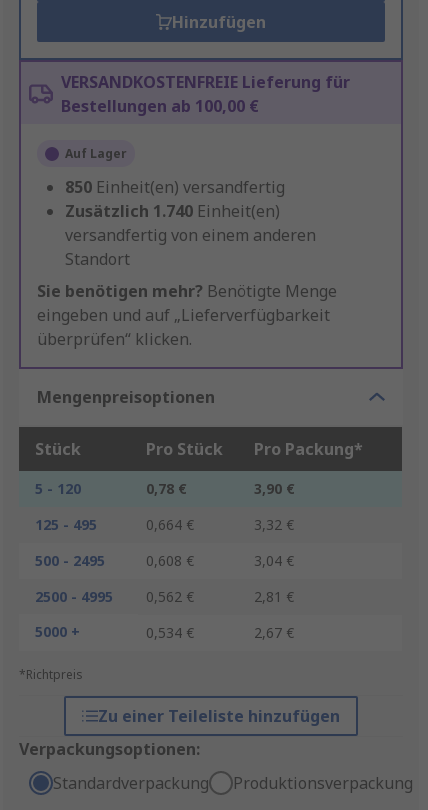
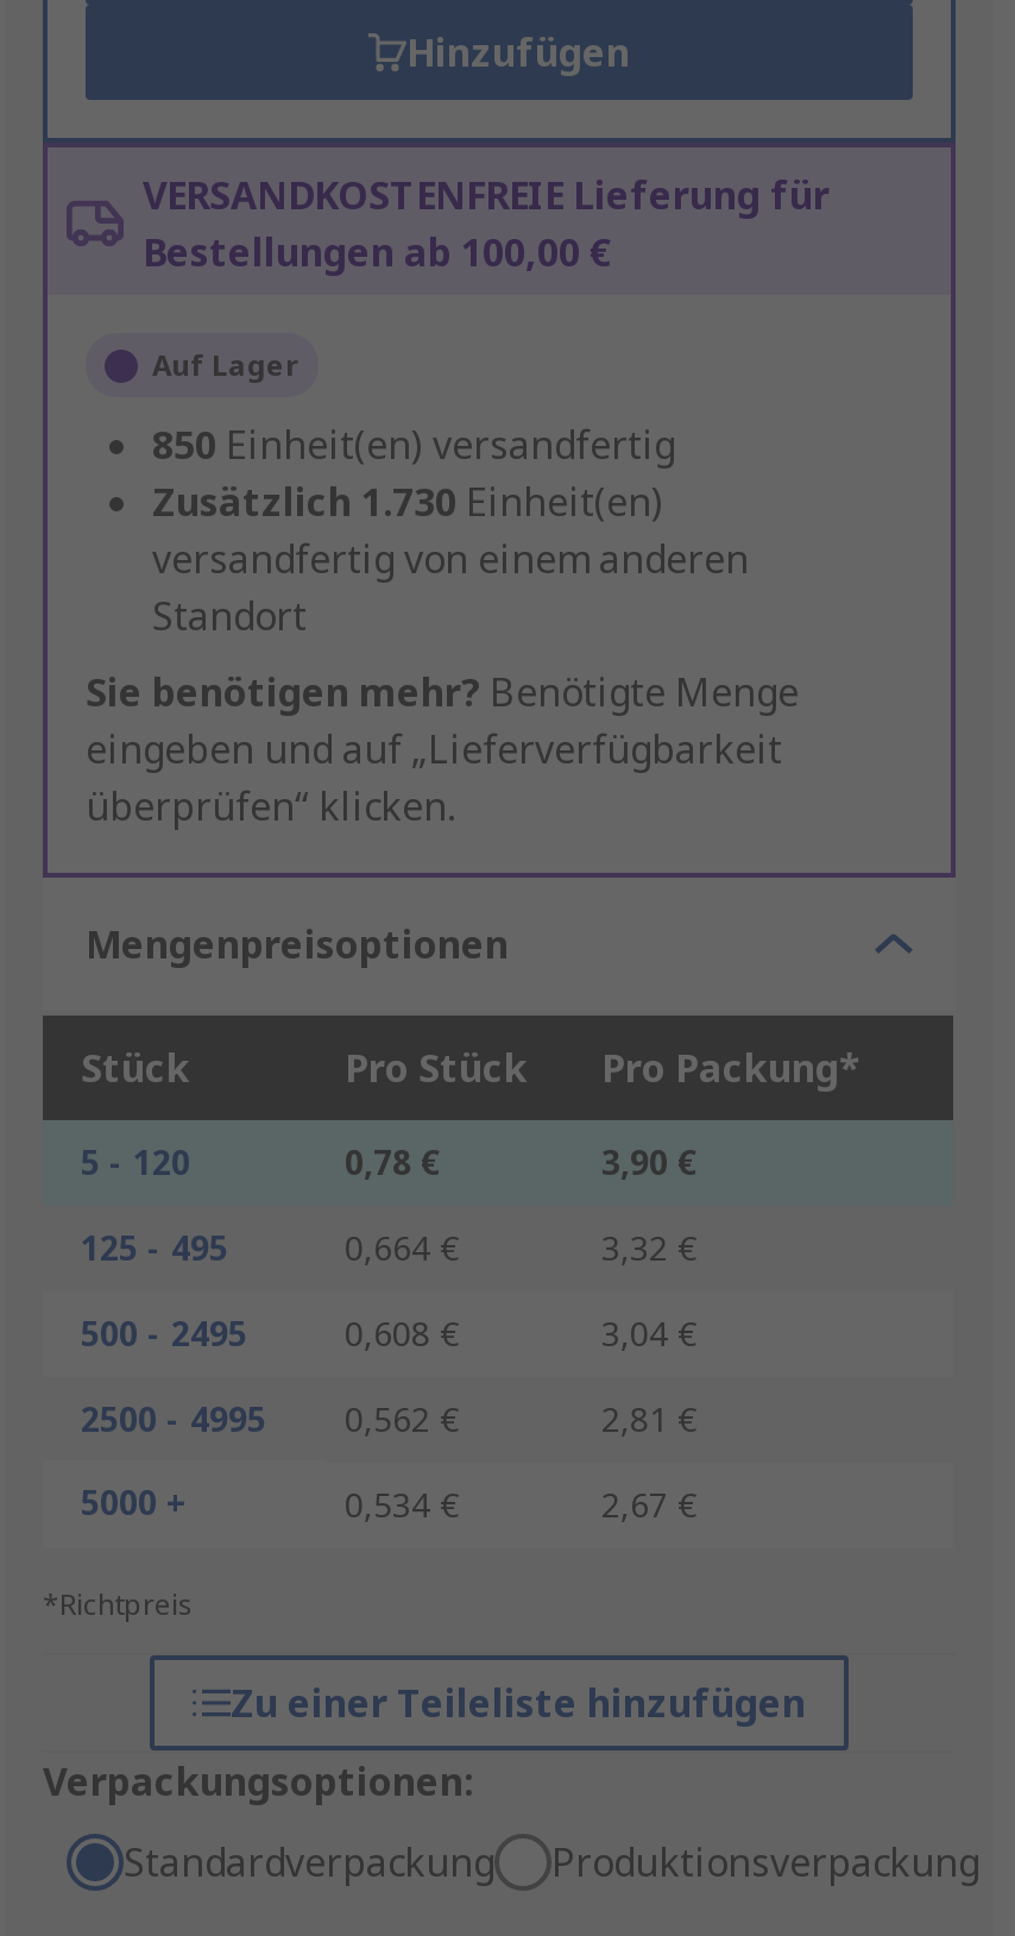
- Zusätzlich 1.740 Einheit(en)
+ Zusätzlich 1.730 Einheit(en)
